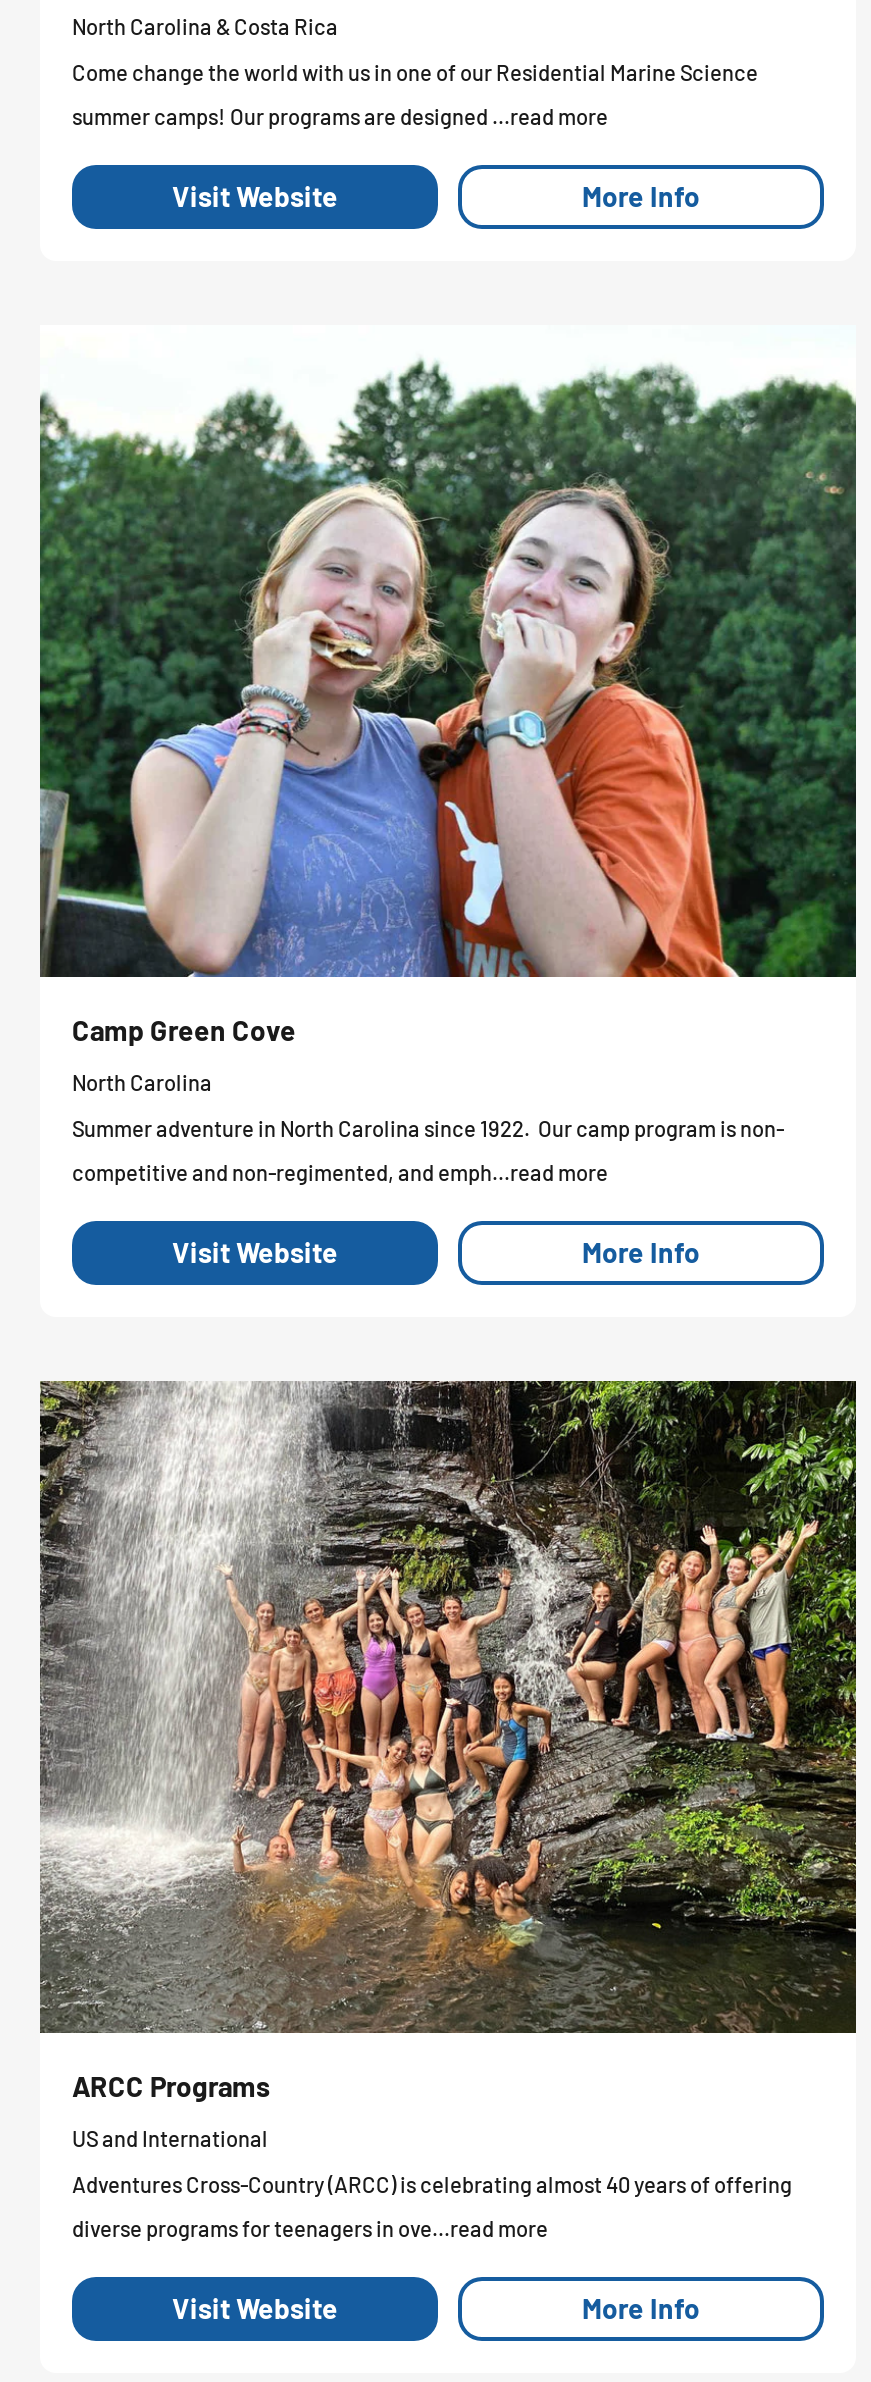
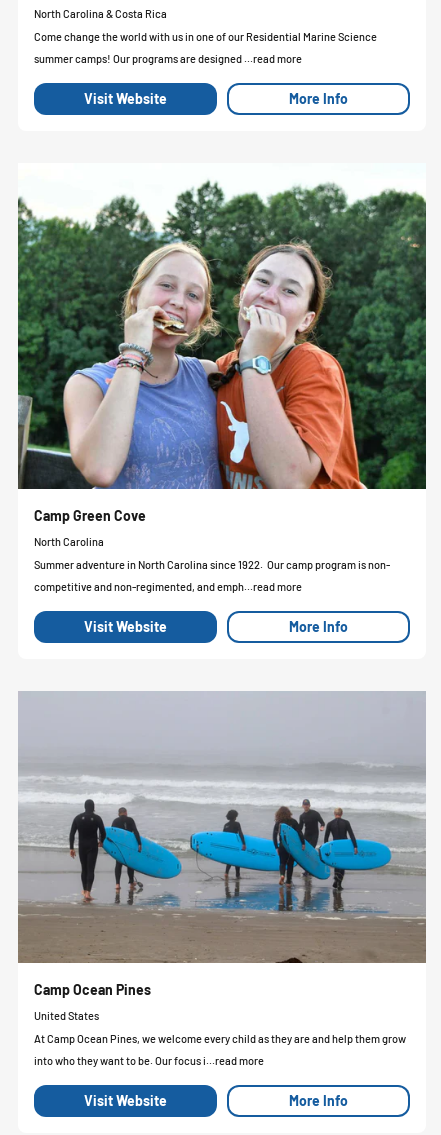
- [image]
- ARCC Programs
+ [image]
+ Camp Ocean Pines

- US and International
+ United States

- Adventures Cross-Country (ARCC) is celebrating almost 40 years of offering
+ At Camp Ocean Pines, we welcome every child as they are and help them grow

- diverse programs for teenagers in ove...read more
+ into who they want to be. Our focus i...read more
